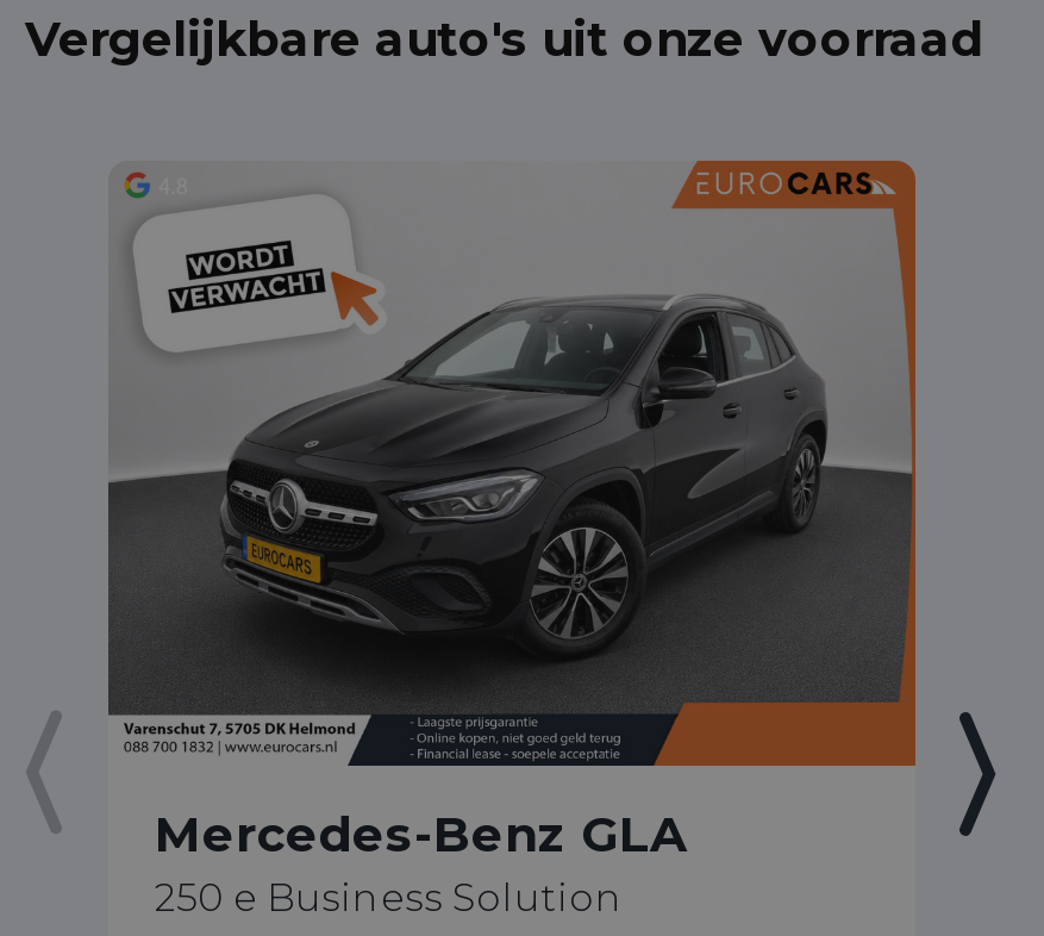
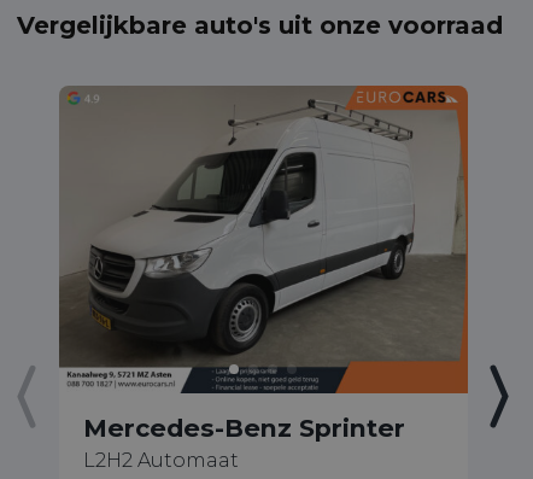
- [image]
- Mercedes-Benz GLA
- 250 e Business Solution
+ [image]
+ Mercedes-Benz Sprinter
+ L2H2 Automaat
